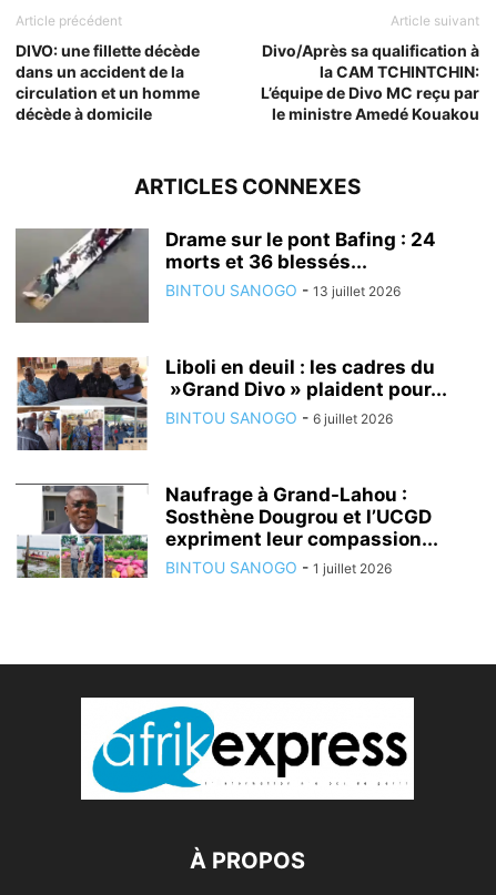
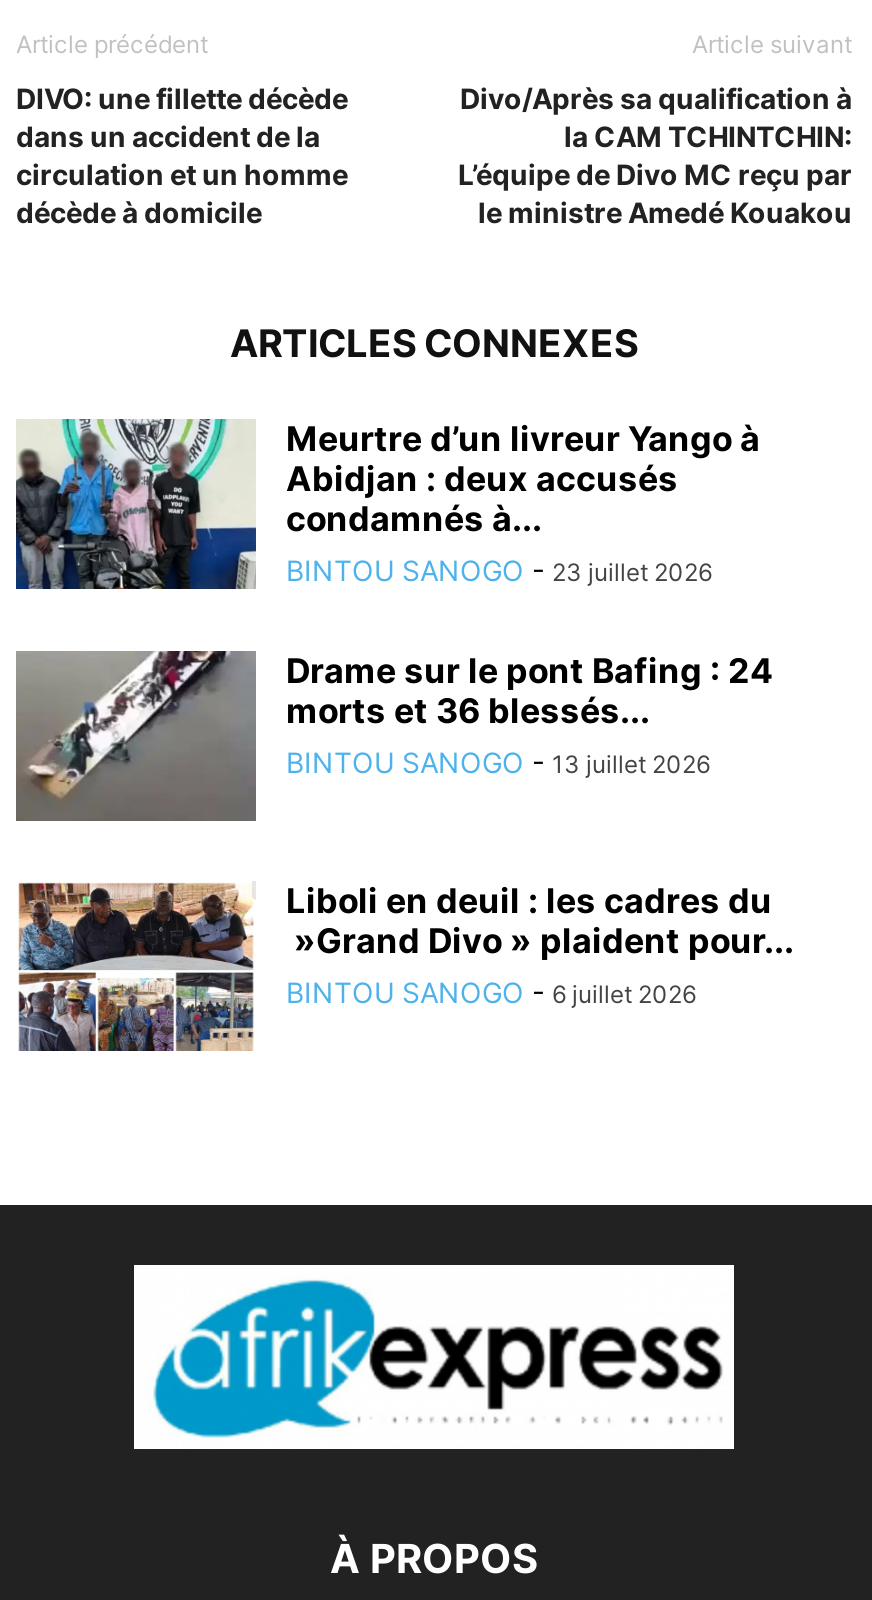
+ [image]
+ Meurtre d’un livreur Yango à
+ Abidjan : deux accusés
+ condamnés à...
+ BINTOU SANOGO - 23 juillet 2026

moved down: [image] | Drame sur le pont Bafing : 24 | morts et 36 blessés... | BINTOU SANOGO - 13 juillet 2026 | Liboli en deuil : les cadres du | »Grand Divo » plaident pour... | BINTOU SANOGO - 6 juillet 2026

- [image]
- Naufrage à Grand-Lahou :
- Sosthène Dougrou et l’UCGD
- expriment leur compassion...
- BINTOU SANOGO - 1 juillet 2026
